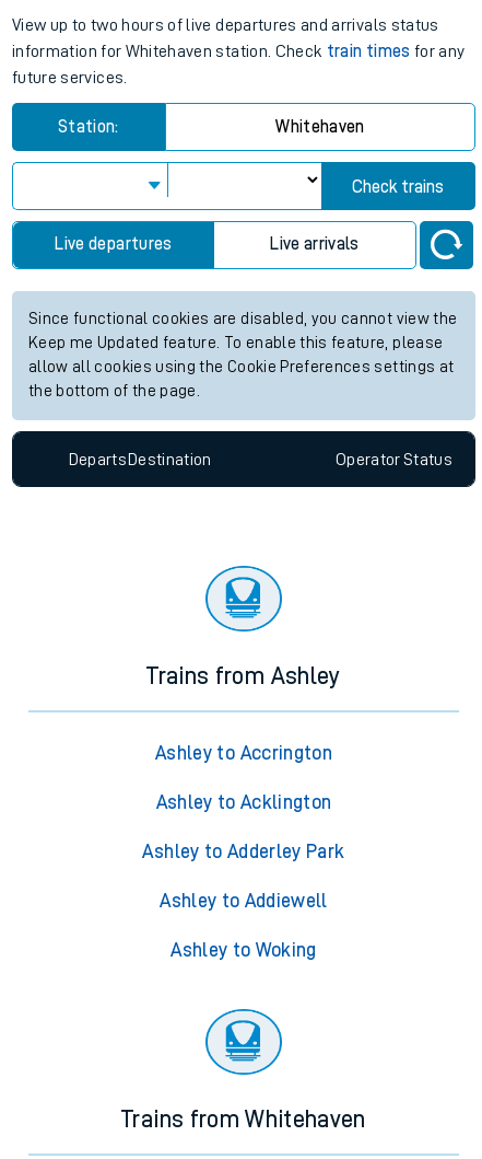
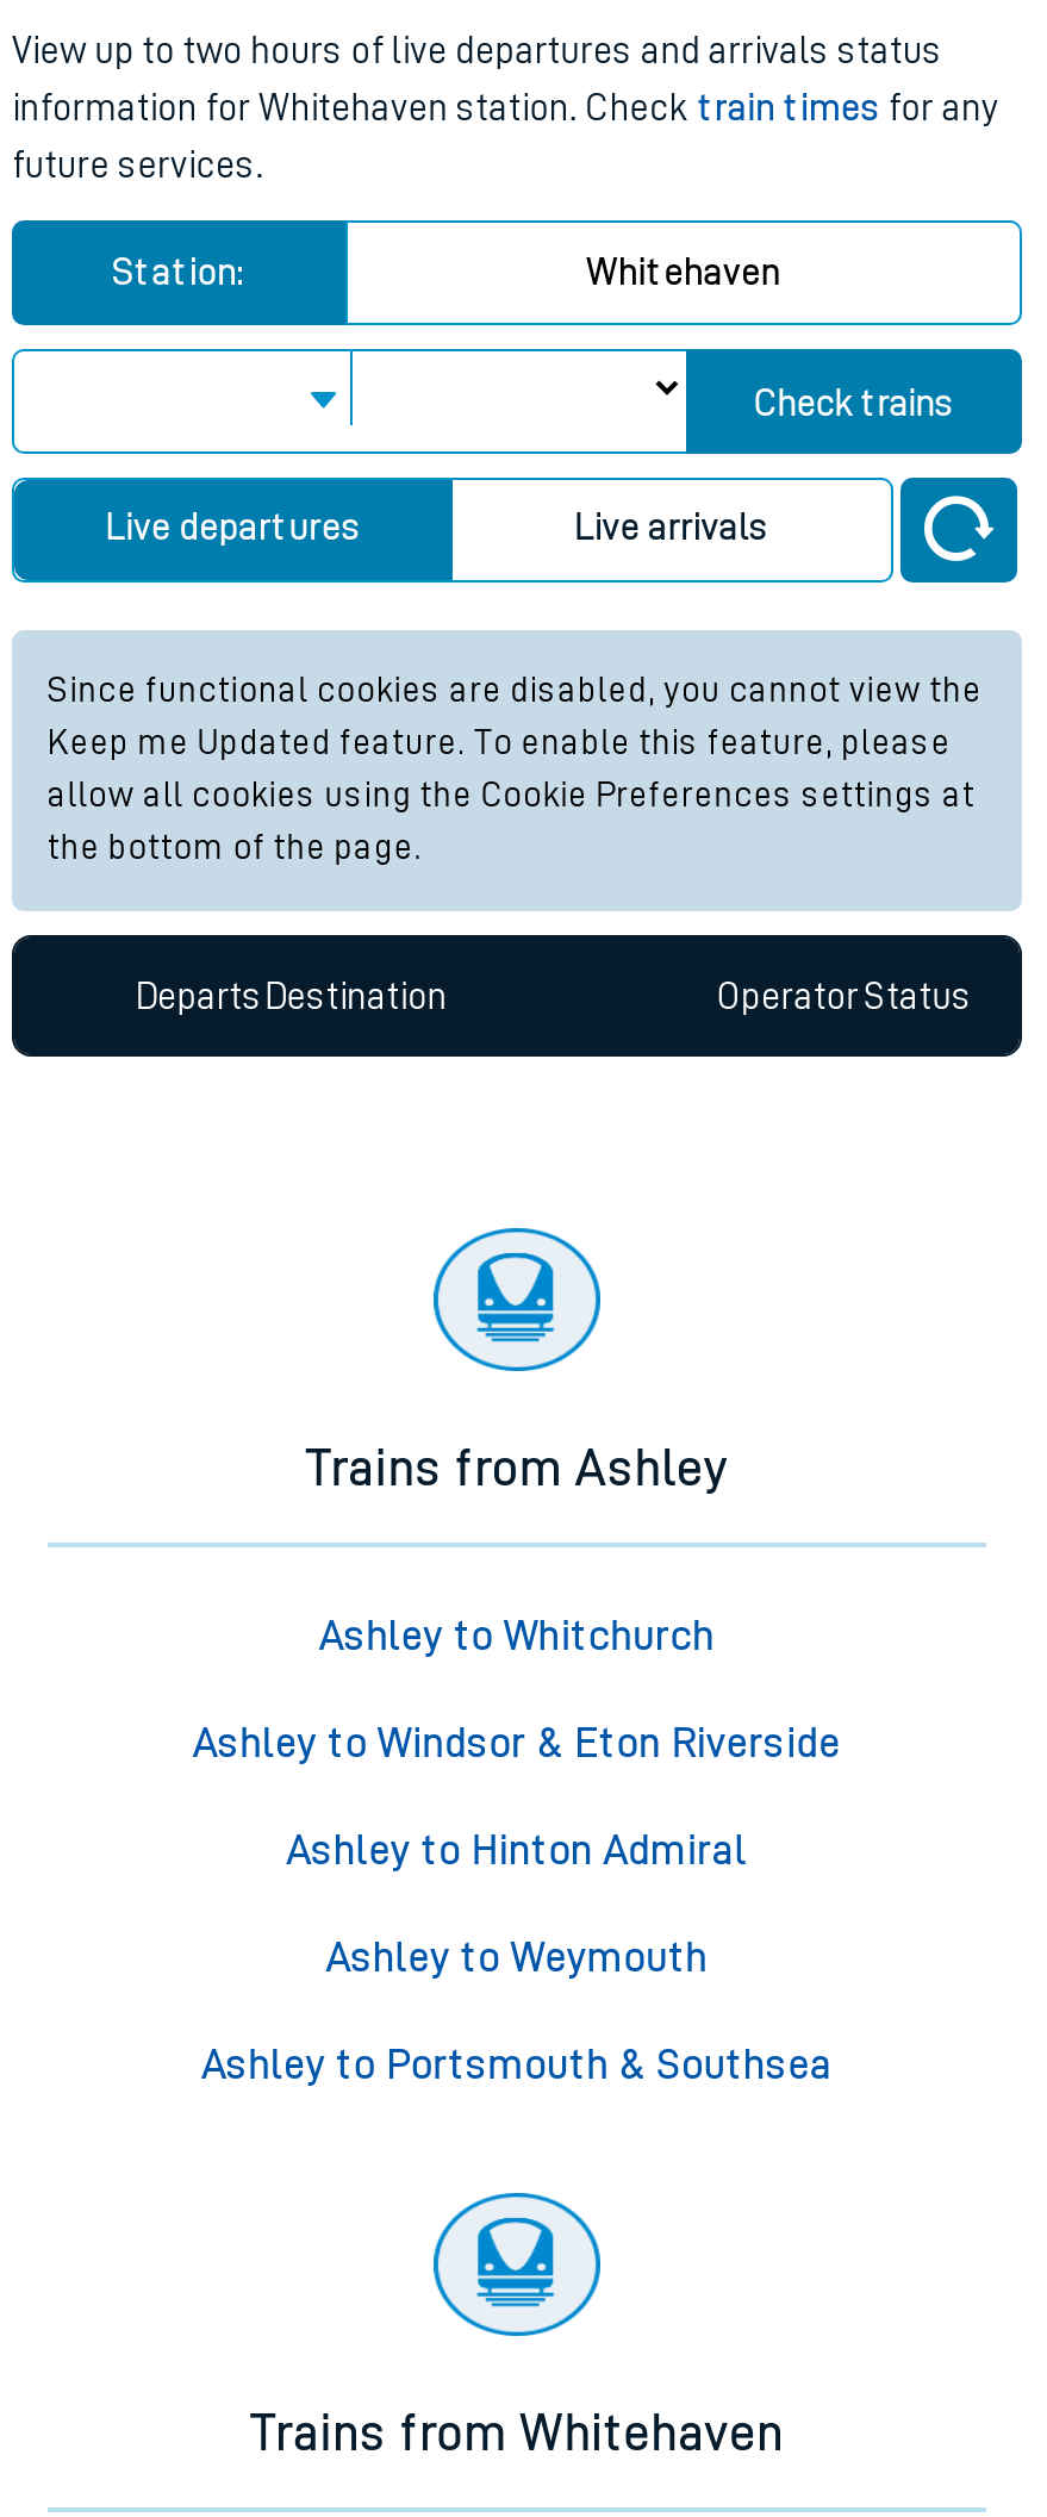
- Ashley to Accrington
+ Ashley to Whitchurch

- Ashley to Acklington
+ Ashley to Windsor & Eton Riverside

- Ashley to Adderley Park
+ Ashley to Hinton Admiral

- Ashley to Addiewell
+ Ashley to Weymouth

- Ashley to Woking
+ Ashley to Portsmouth & Southsea
